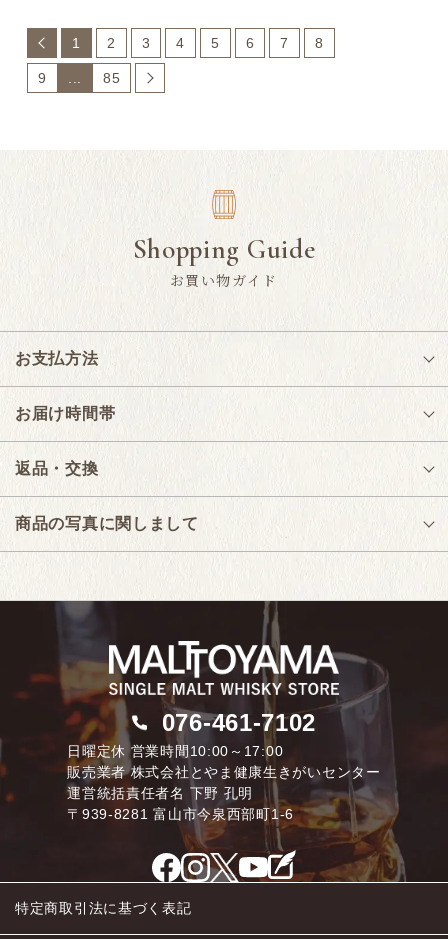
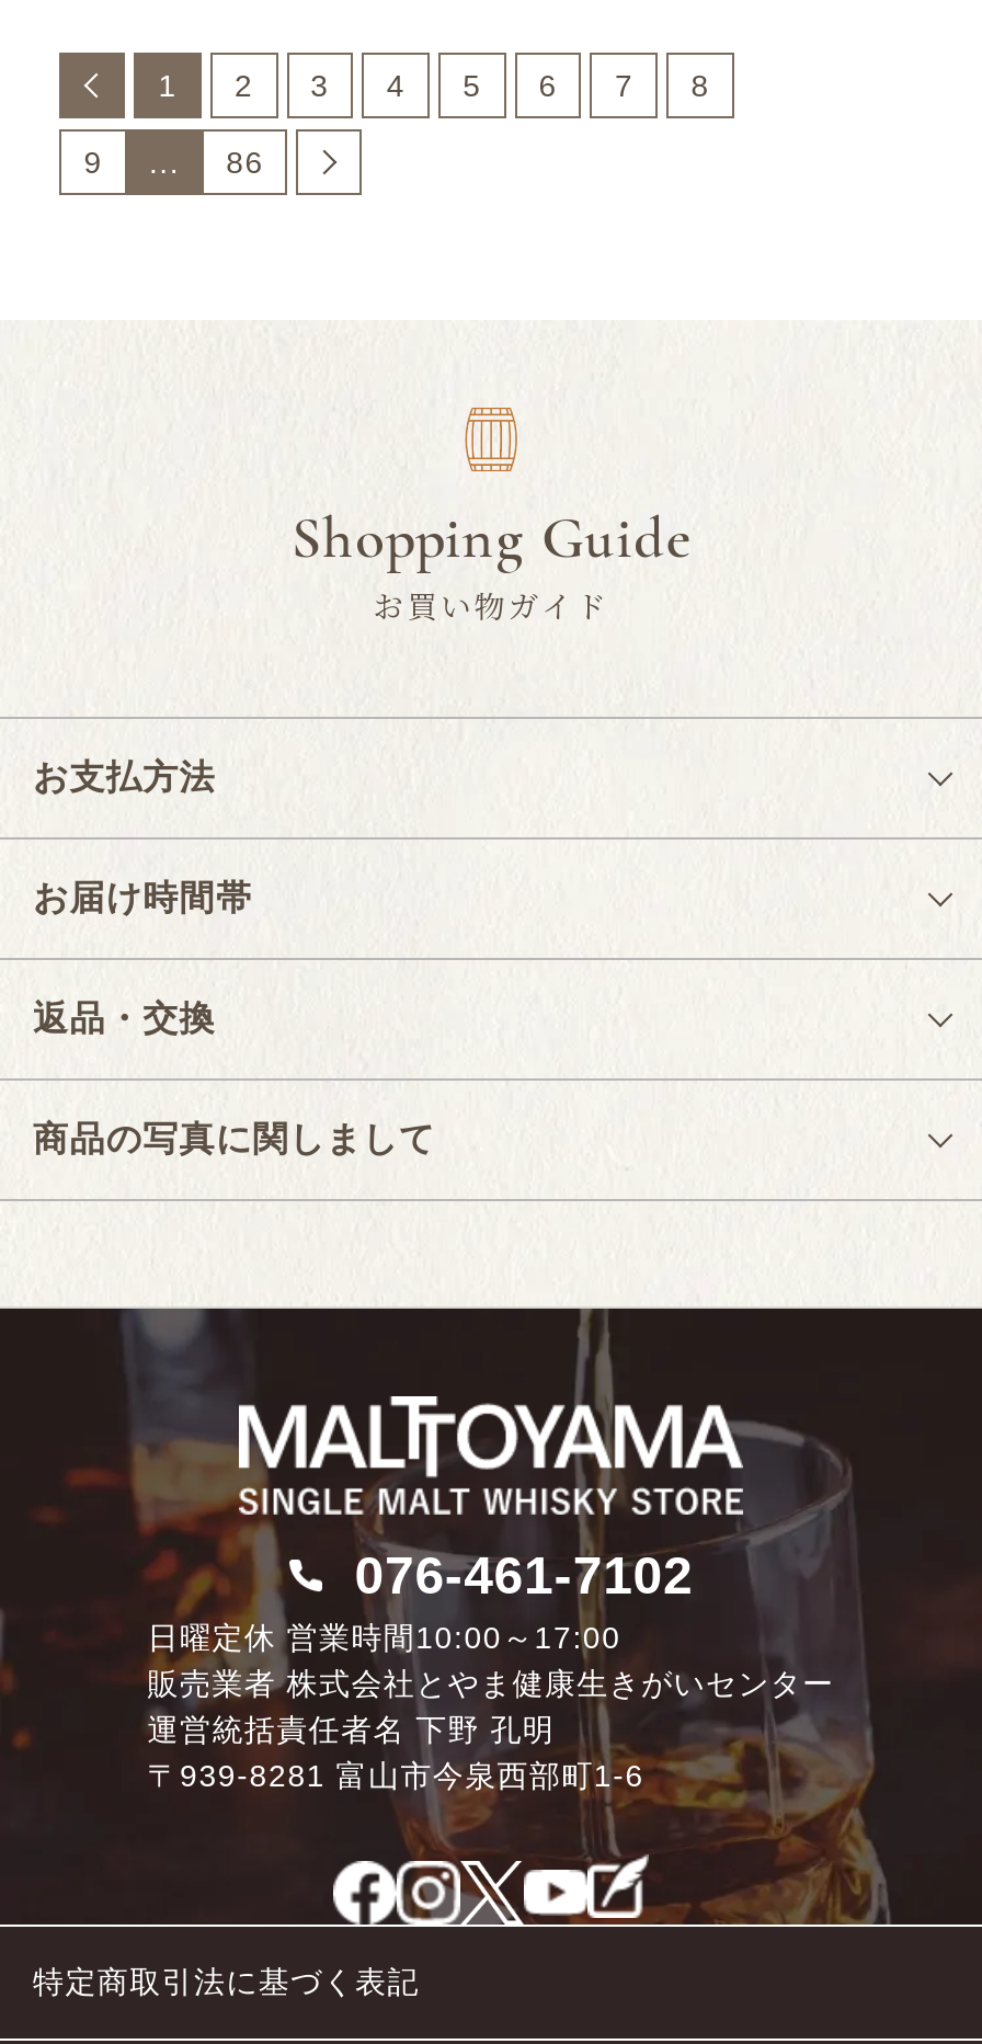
- 85
+ 86
